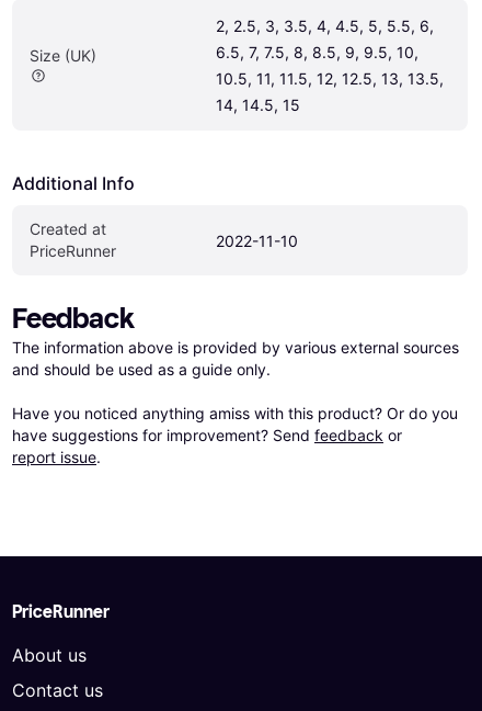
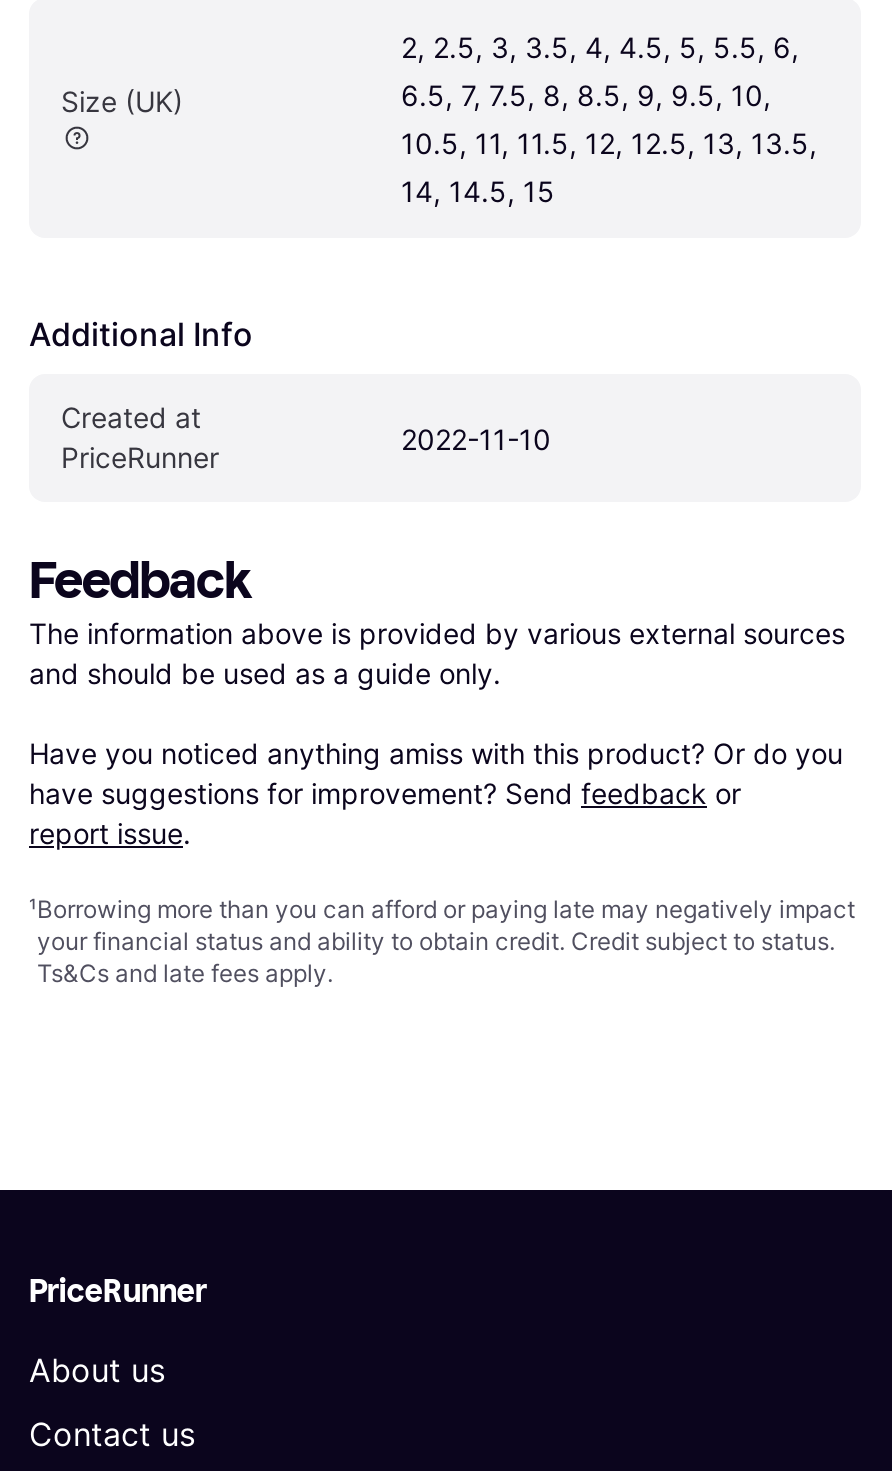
+ ¹Borrowing more than you can afford or paying late may negatively impact
+ your financial status and ability to obtain credit. Credit subject to status.
+ Ts&Cs and late fees apply.
